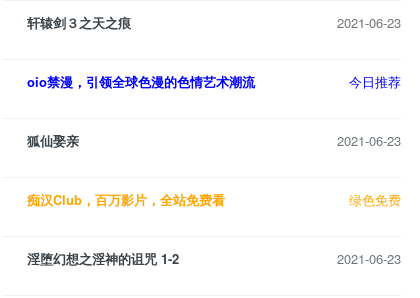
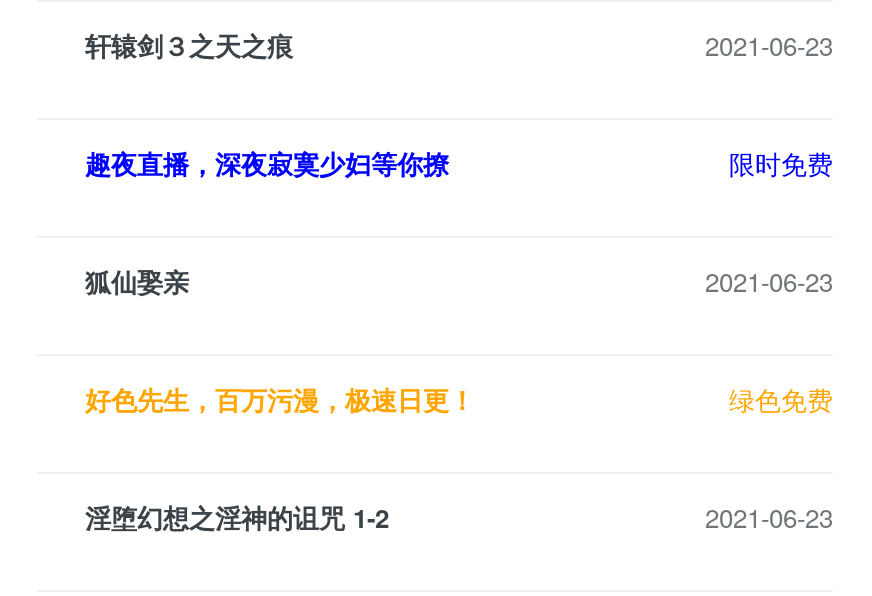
- 今日推荐
- oio禁漫，引领全球色漫的色情艺术潮流
+ 限时免费
+ 趣夜直播，深夜寂寞少妇等你撩

- 痴汉Club，百万影片，全站免费看
+ 好色先生，百万污漫，极速日更！
